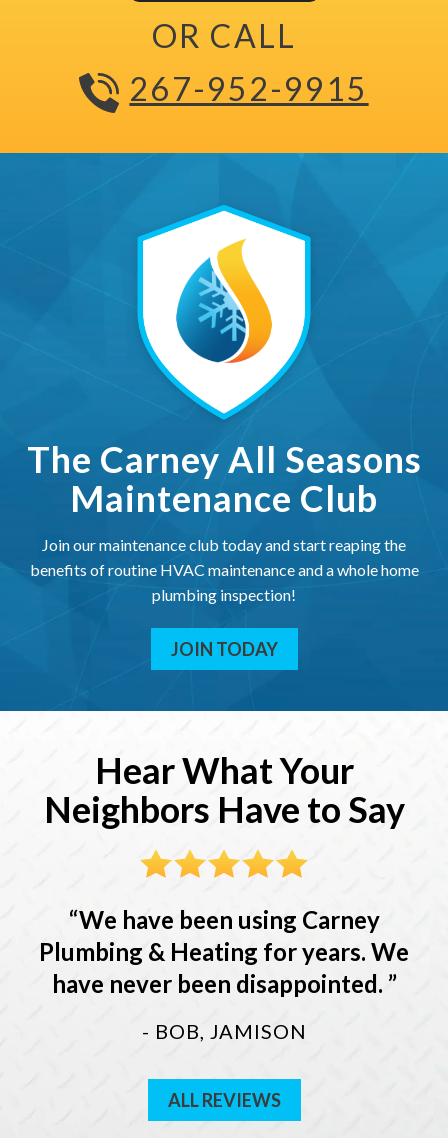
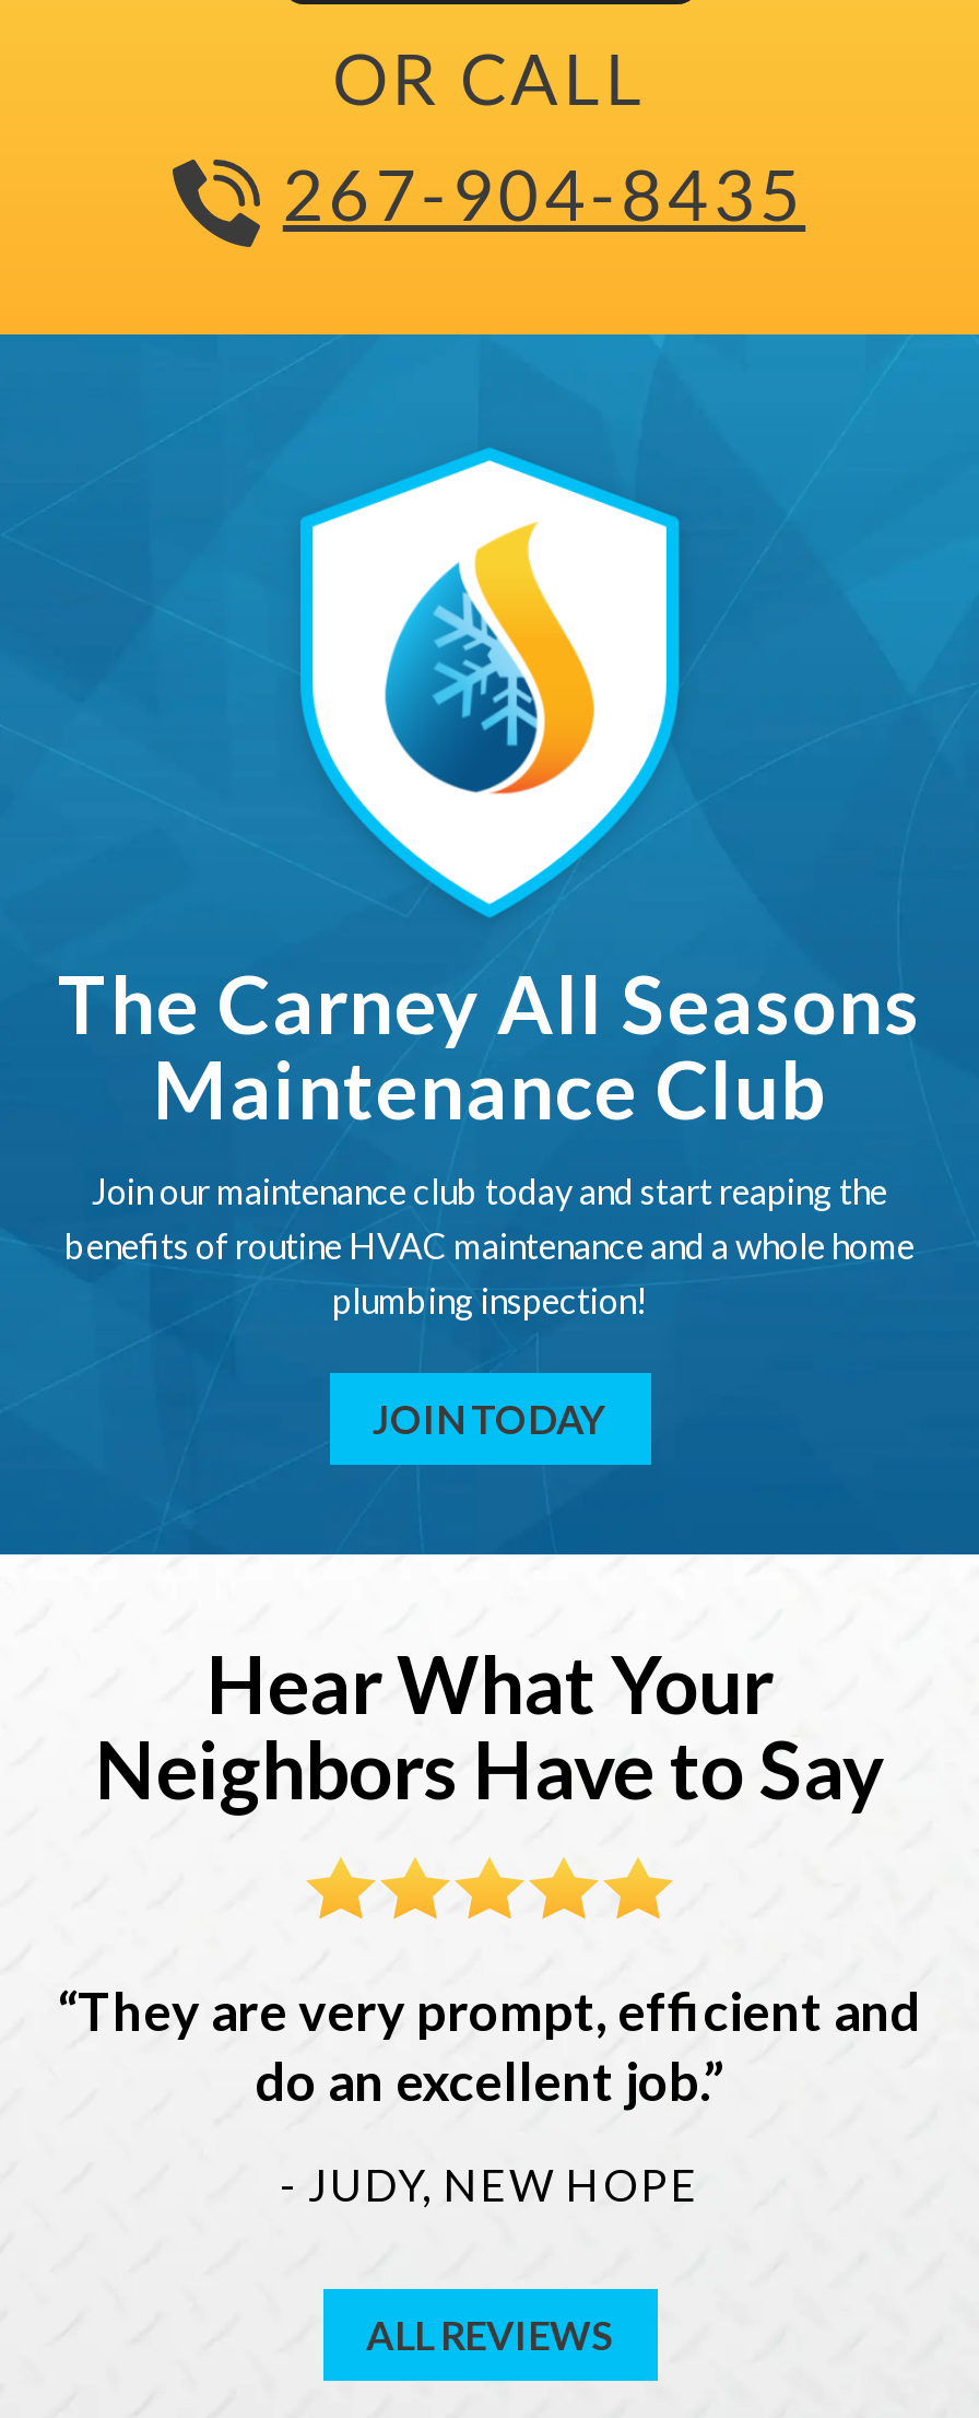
- 267-952-9915
+ 267-904-8435

- We have been using Carney
- Plumbing & Heating for years. We
- have never been disappointed.
+ They are very prompt, efficient and
+ do an excellent job.

- - BOB, JAMISON
+ - JUDY, NEW HOPE
